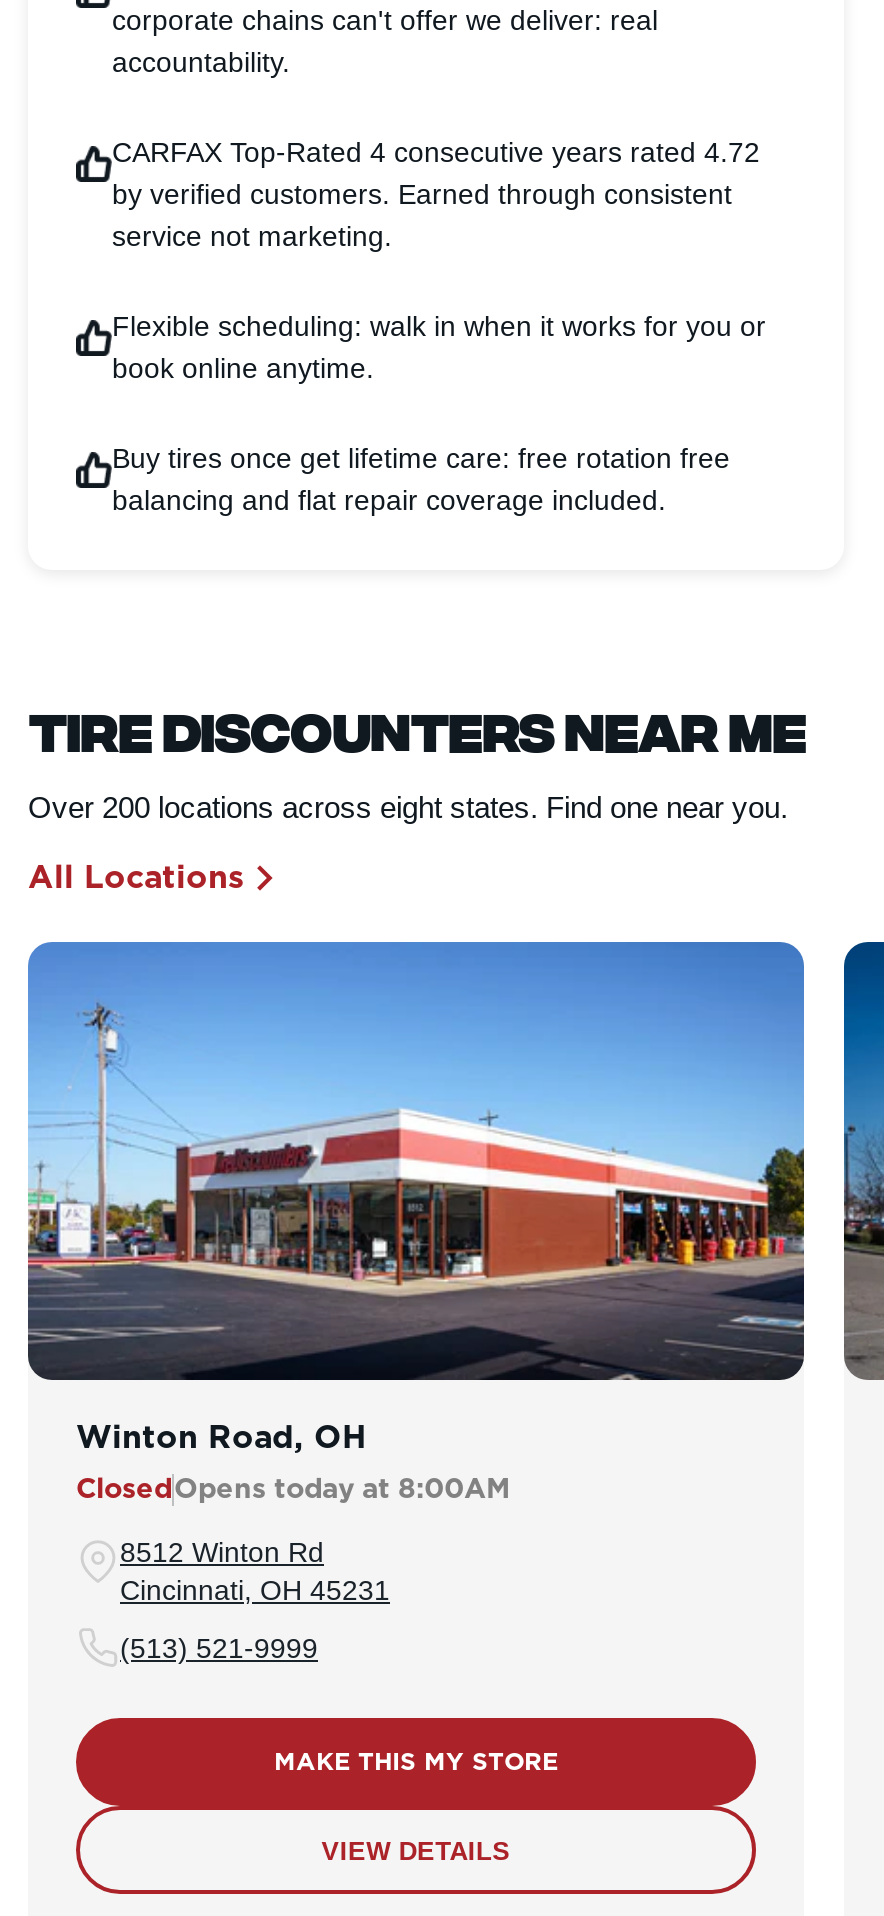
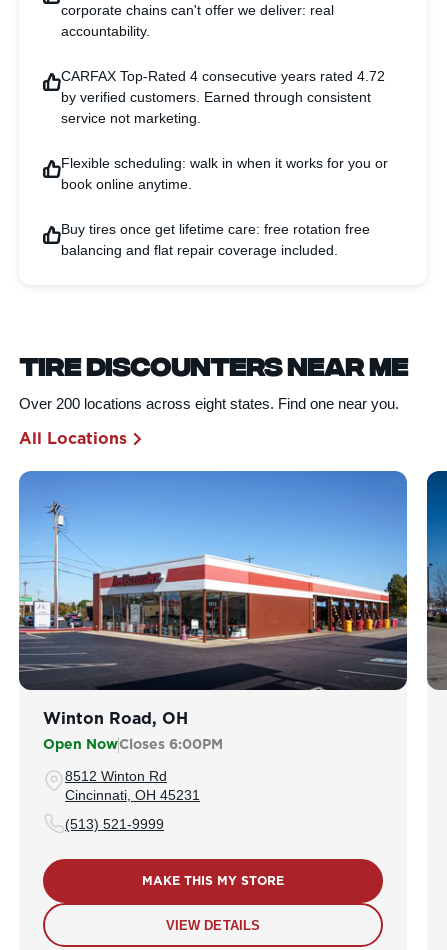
- ClosedOpens today at 8:00AM
+ Open NowCloses 6:00PM
